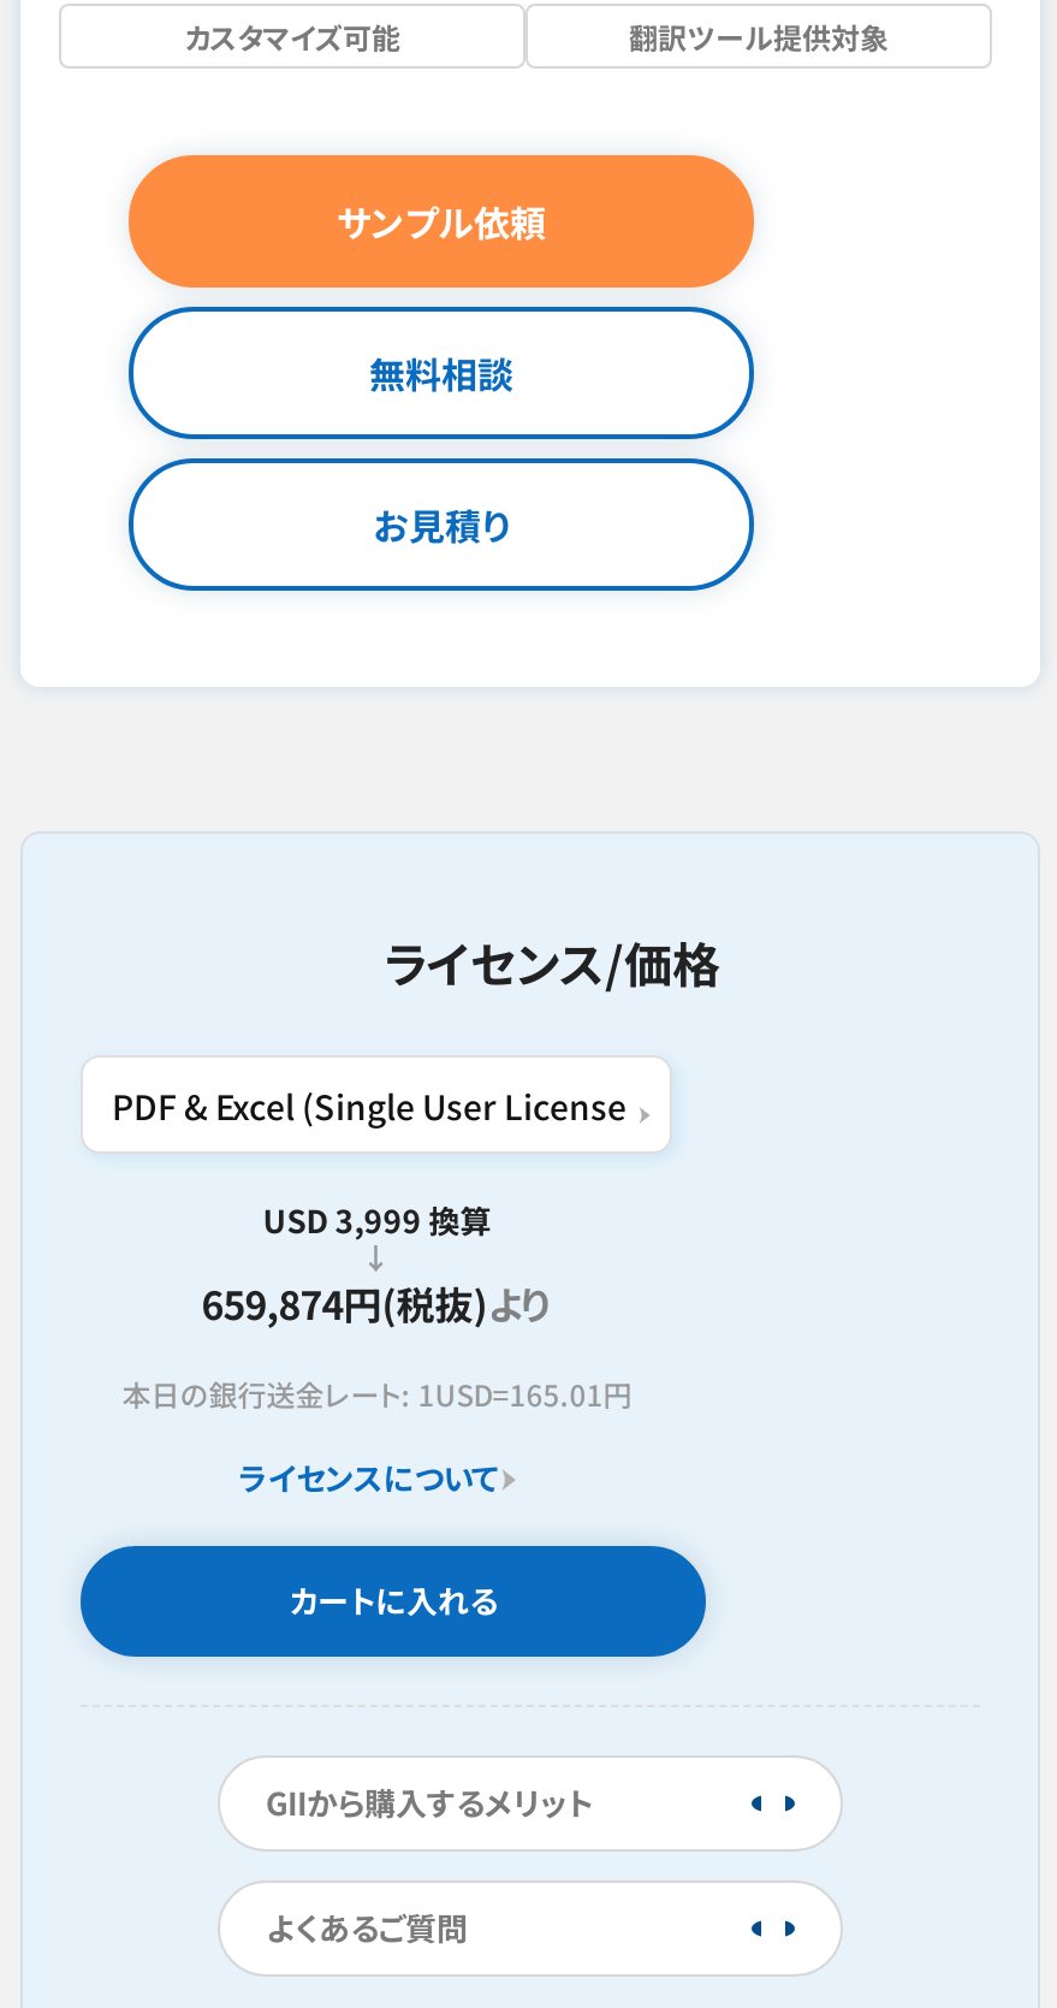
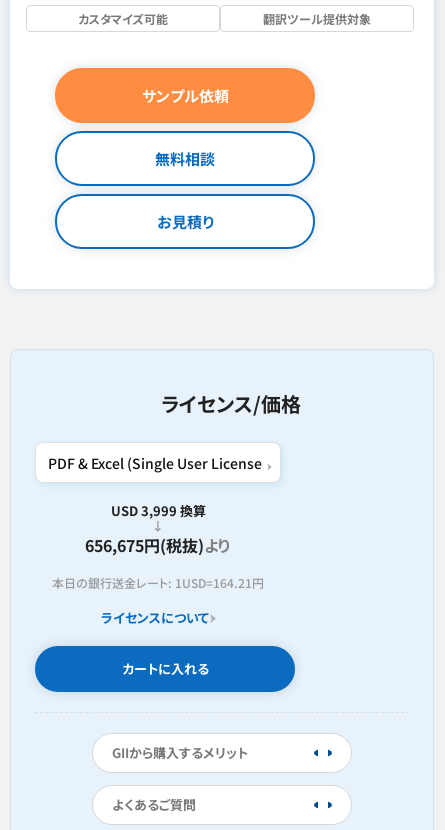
- 659,874円(税抜)より
+ 656,675円(税抜)より

- 本日の銀行送金レート: 1USD=165.01円
+ 本日の銀行送金レート: 1USD=164.21円
